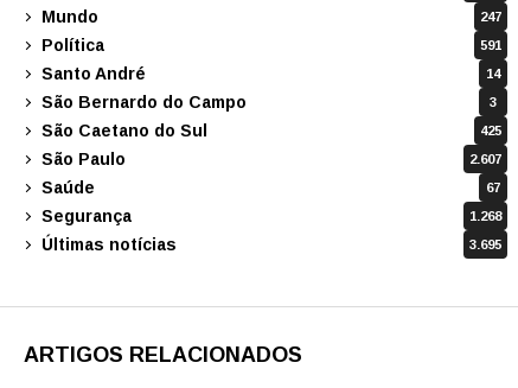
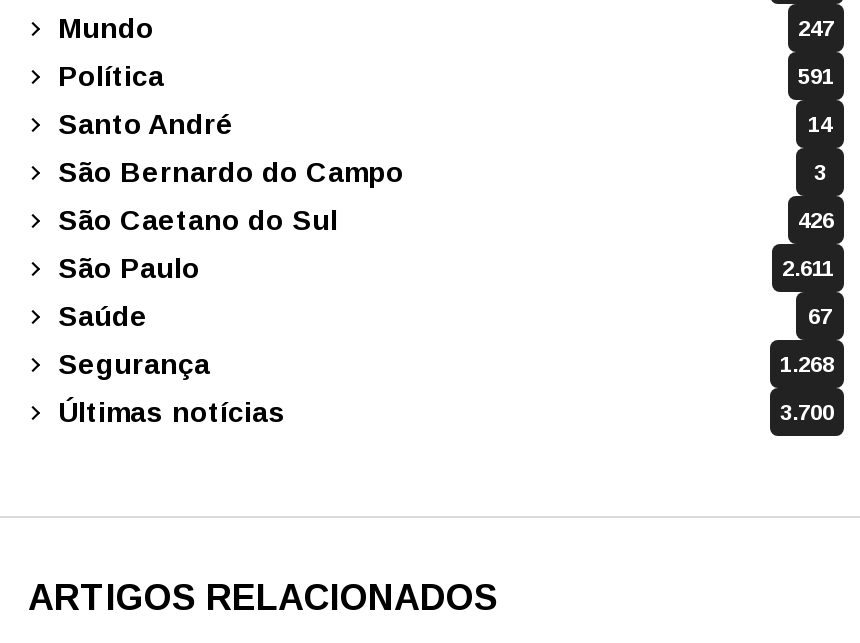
- 425
+ 426

- 2.607
+ 2.611

- 3.695
+ 3.700
